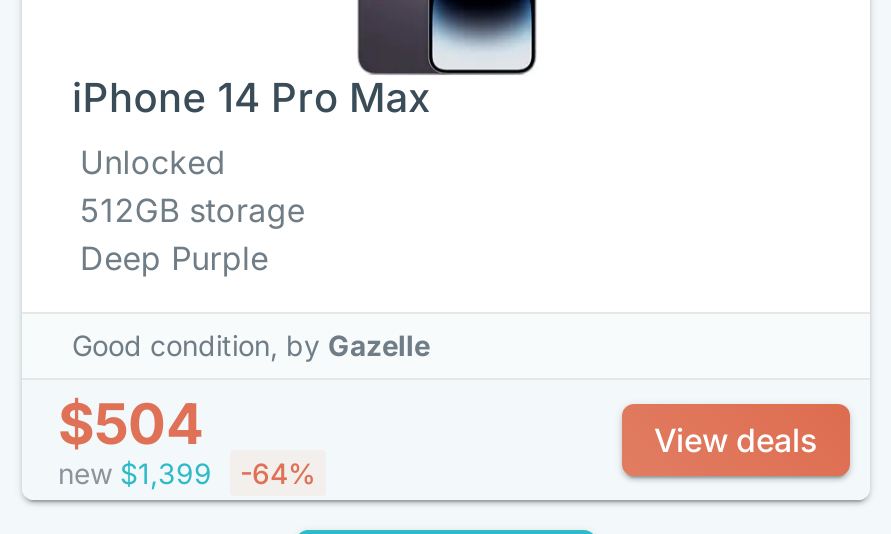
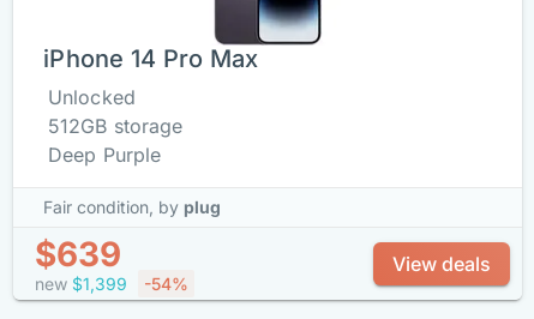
- Good condition, by Gazelle
+ Fair condition, by plug

- $504
+ $639

- new $1,399 -64%
+ new $1,399 -54%
